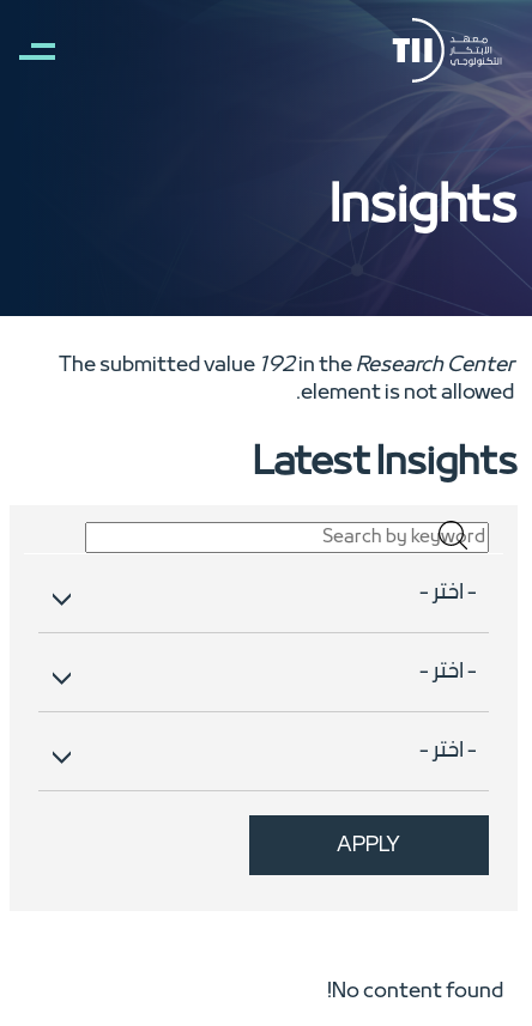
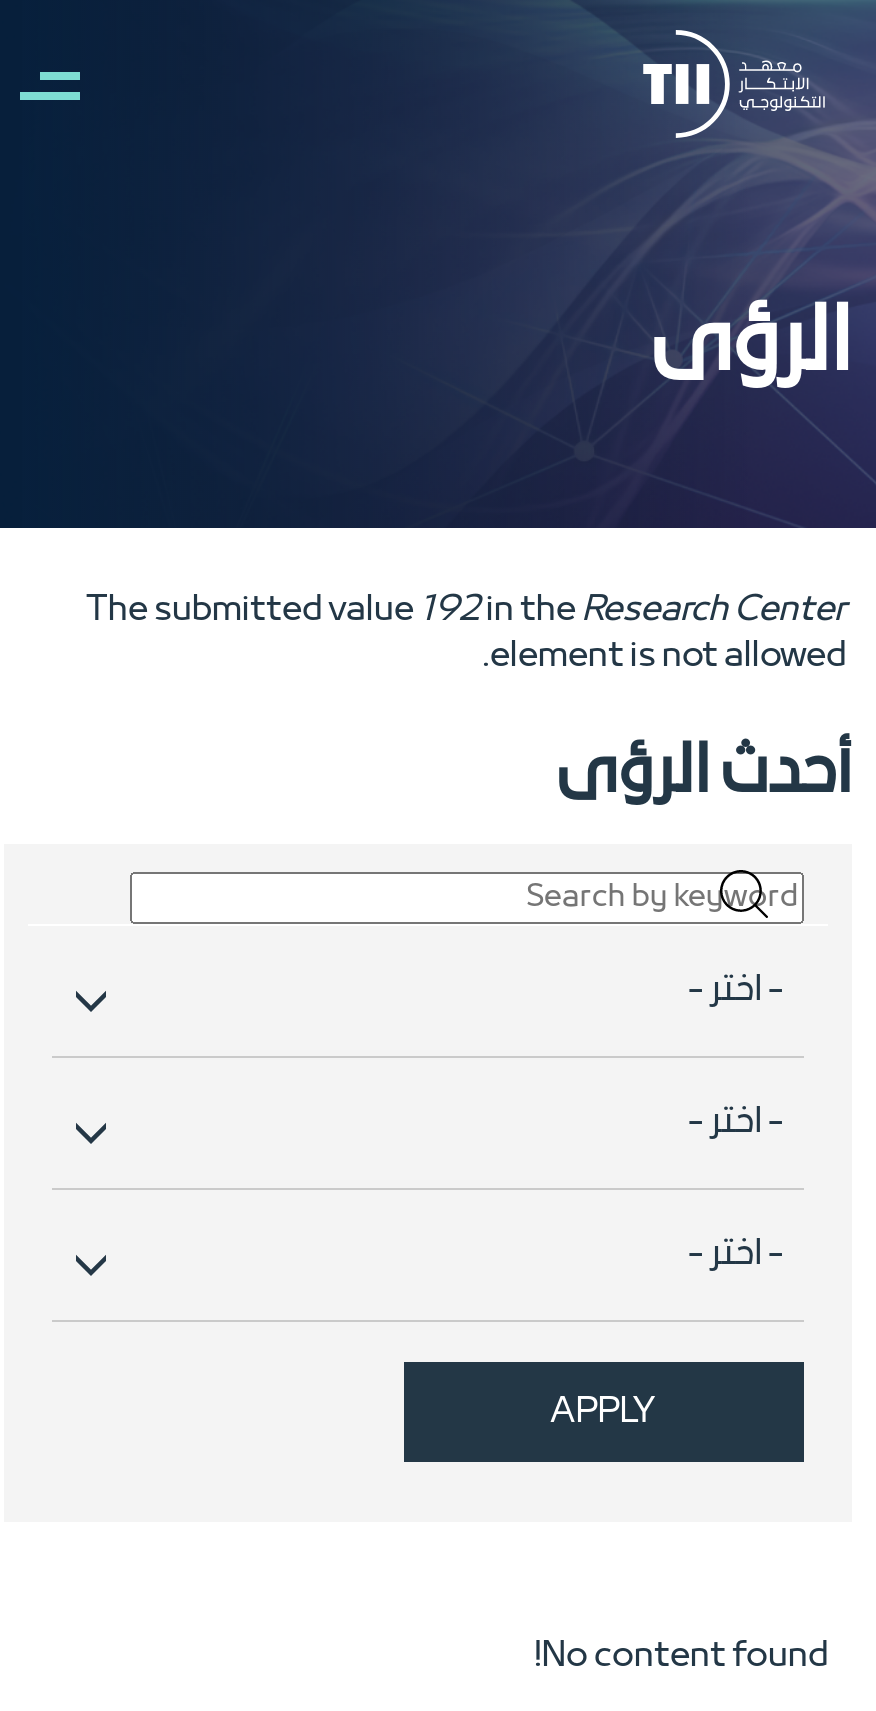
- Insights
+ الرؤى

- Latest Insights
+ أحدث الرؤى
